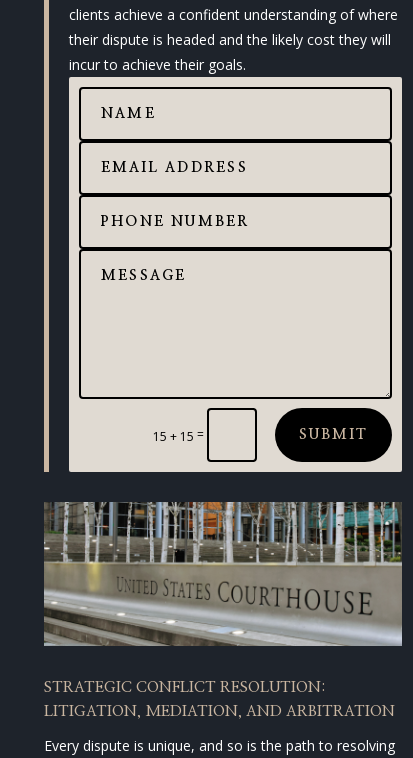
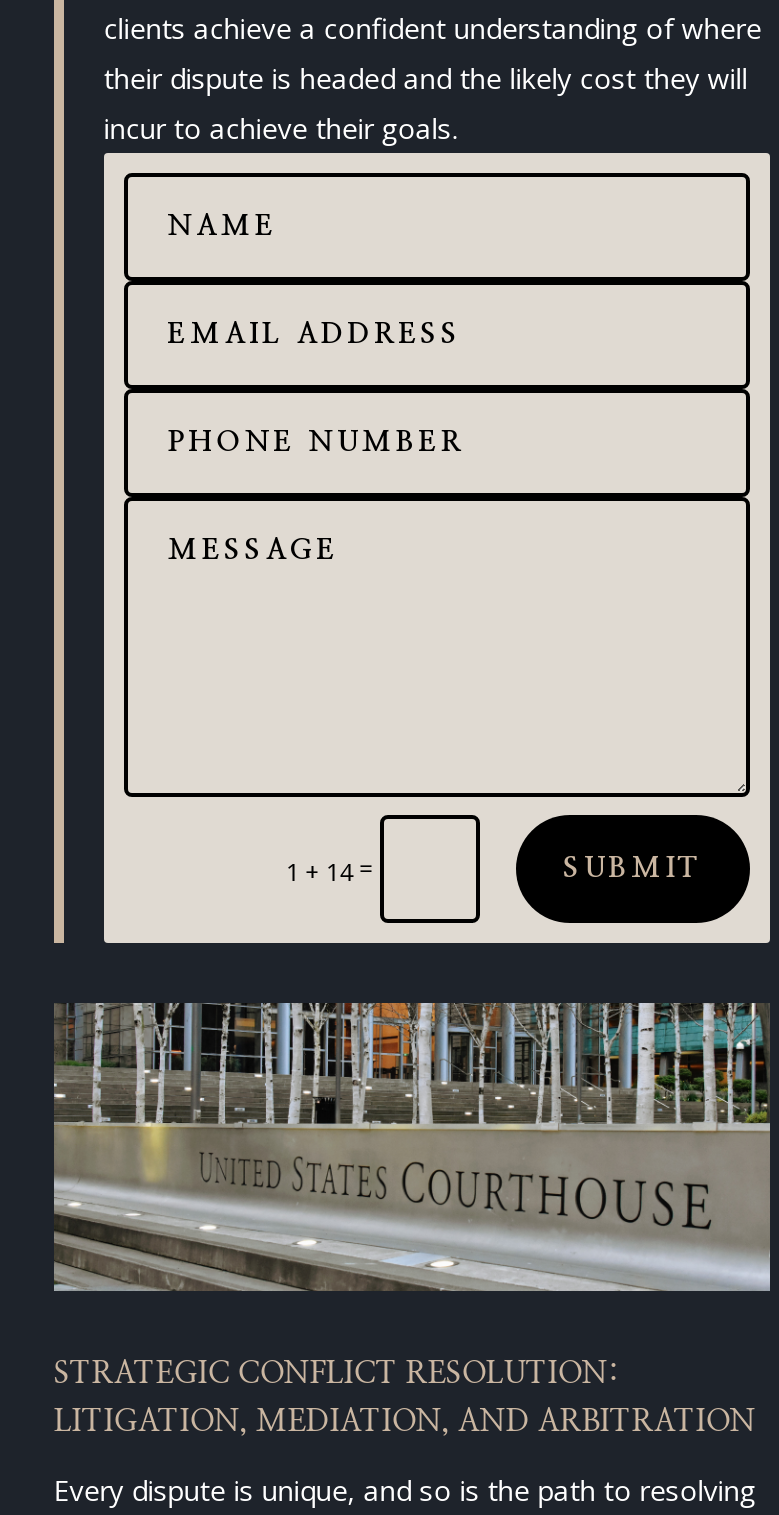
- 15 + 15=
+ 1 + 14=
